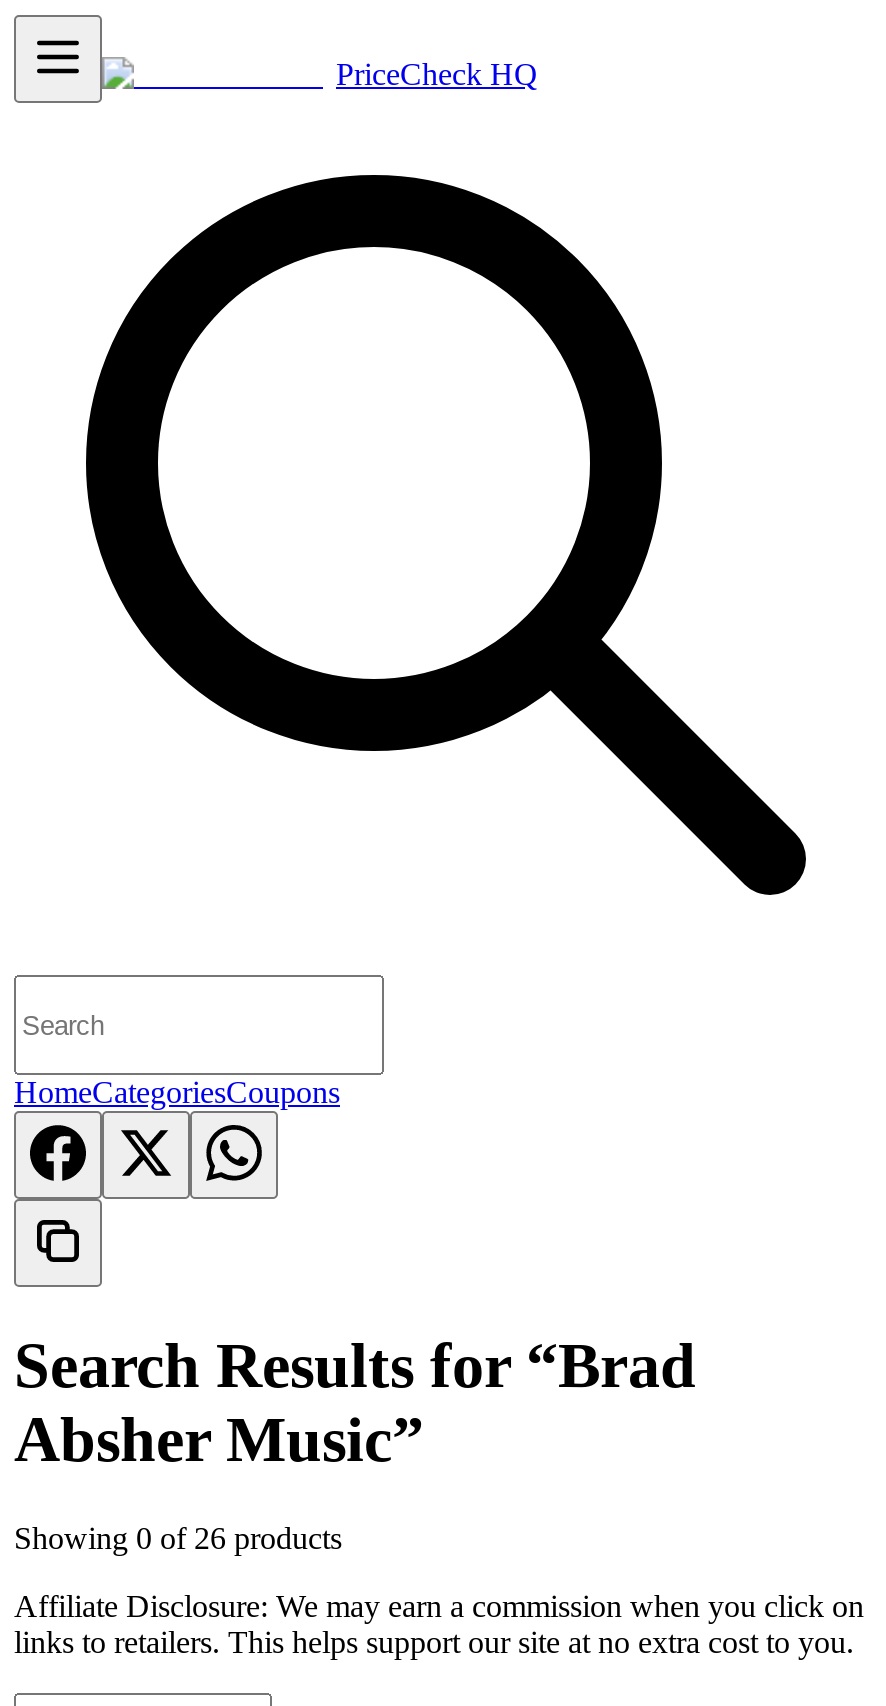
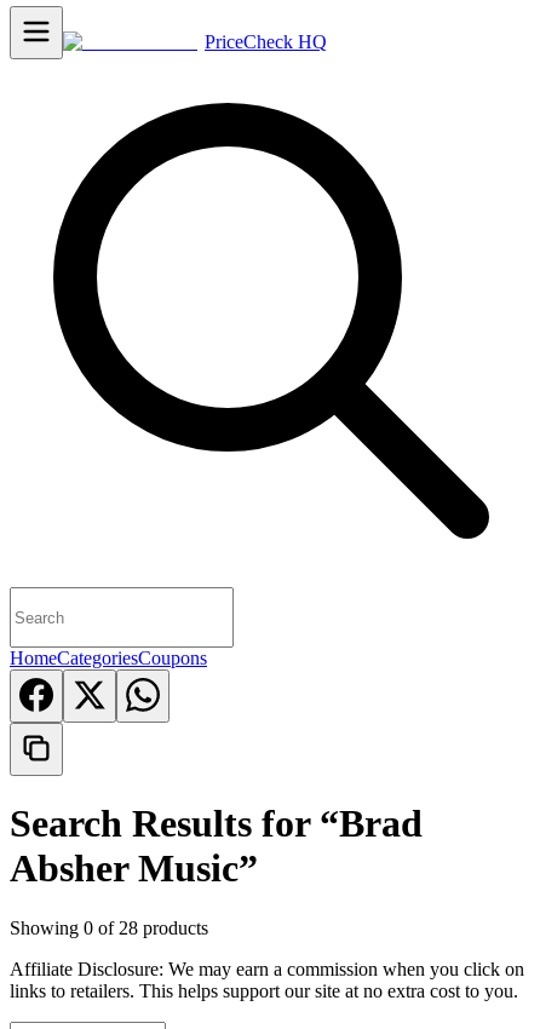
- Showing 0 of 26 products
+ Showing 0 of 28 products
